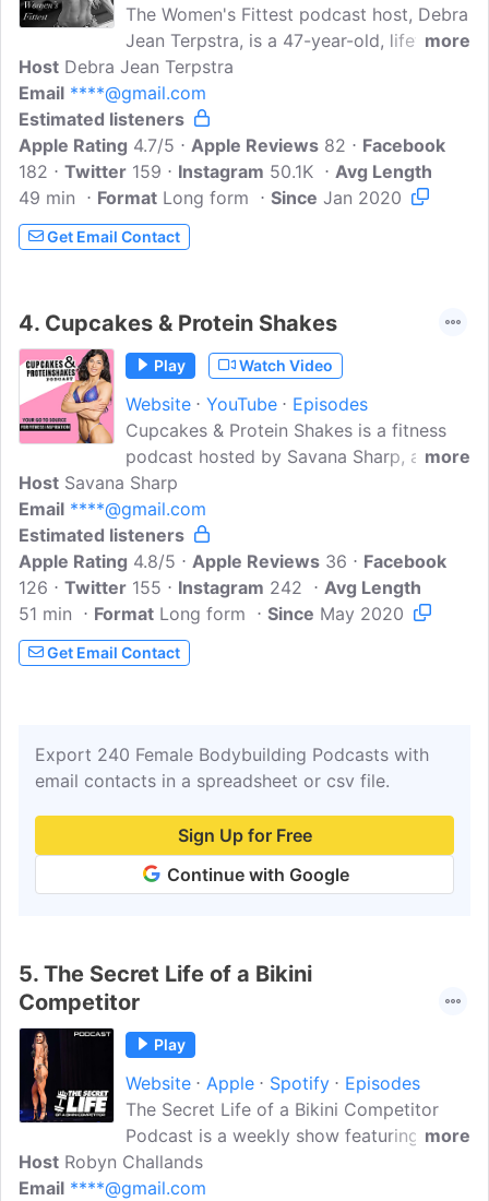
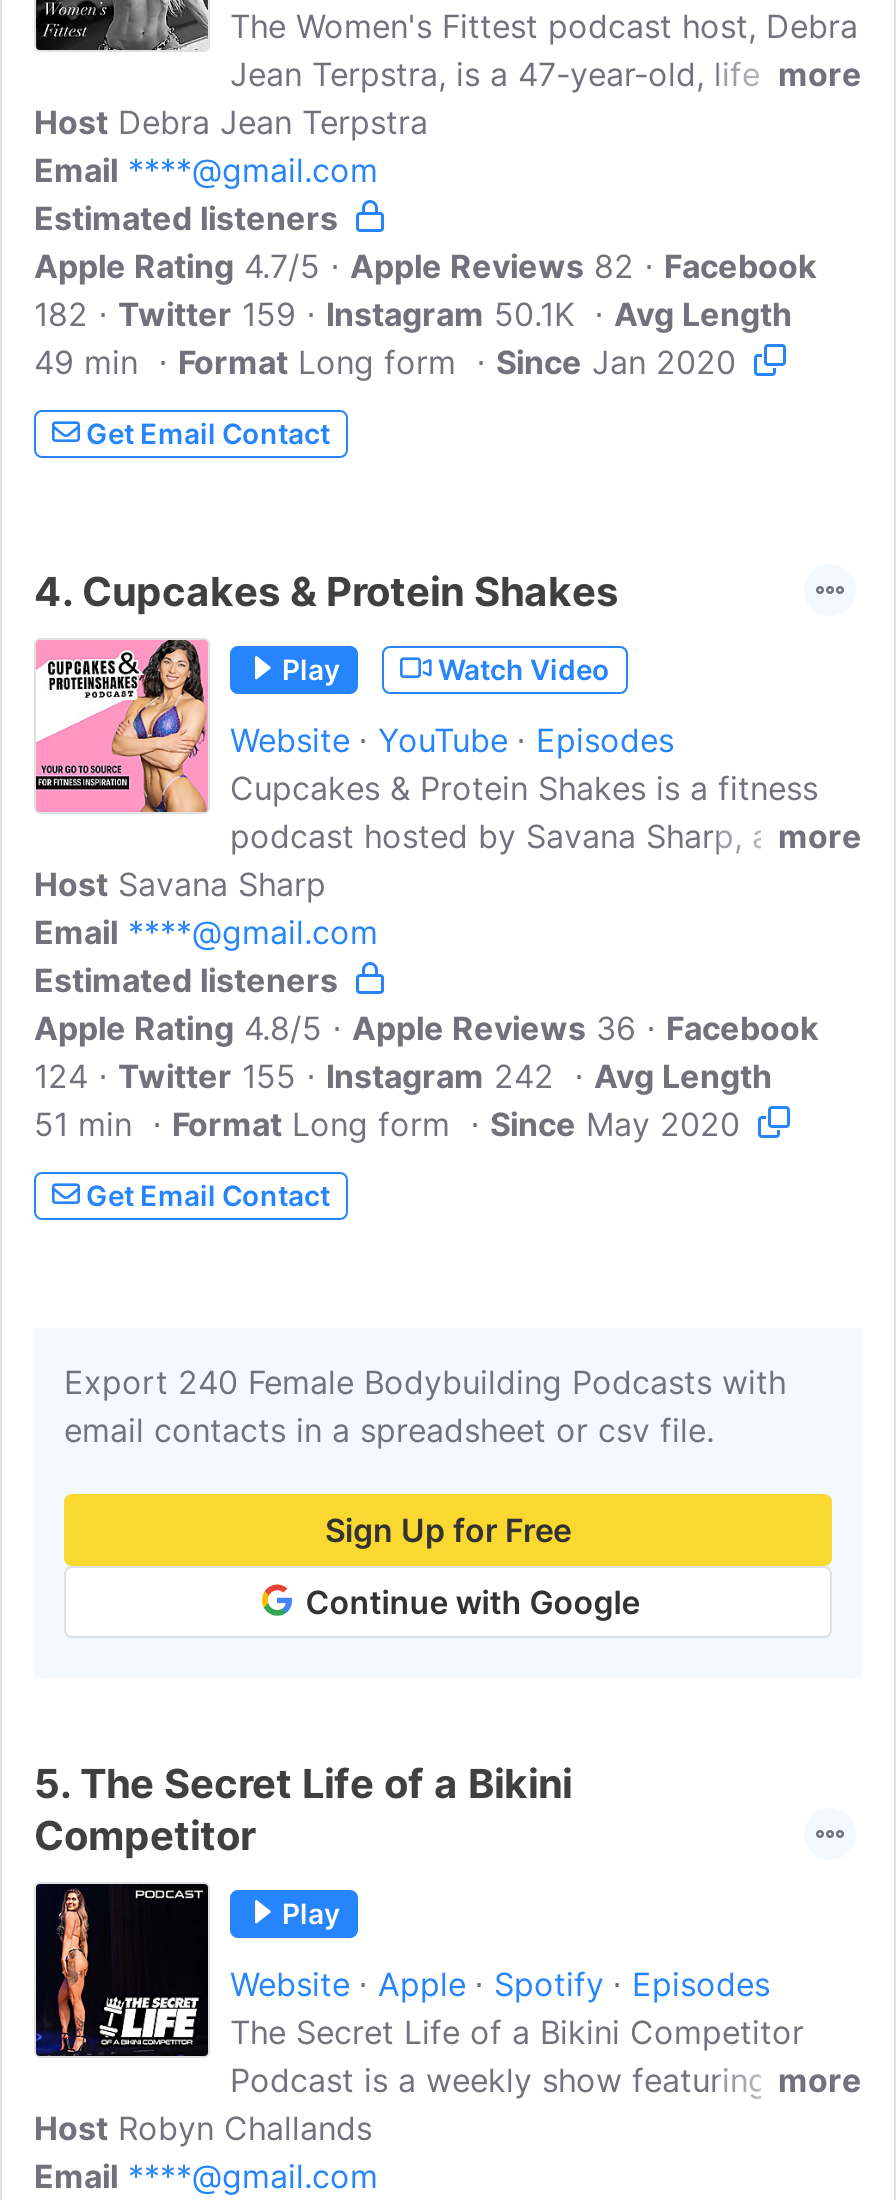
- 126
+ 124
